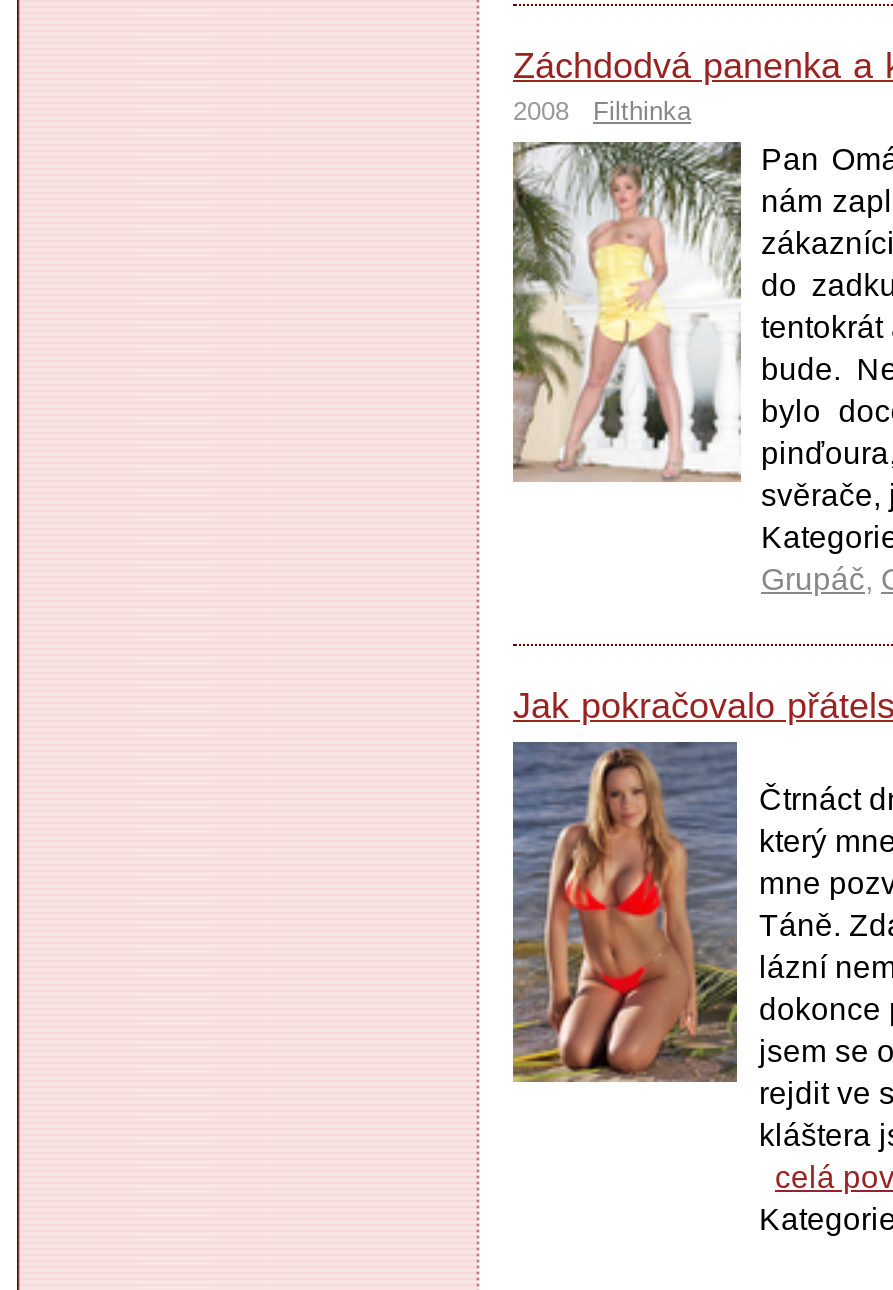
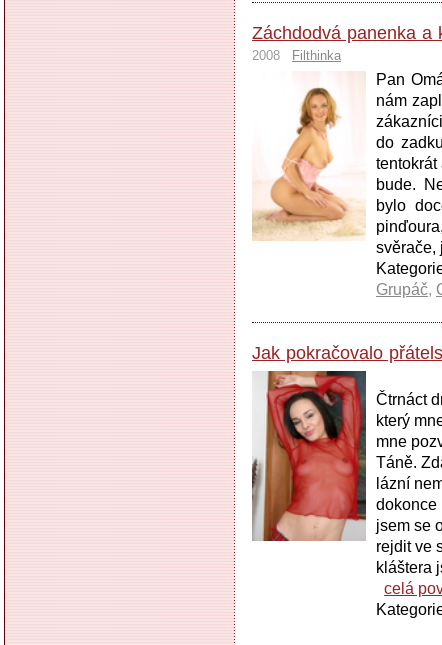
- [image]
+ [image]

- [image]
+ [image]
